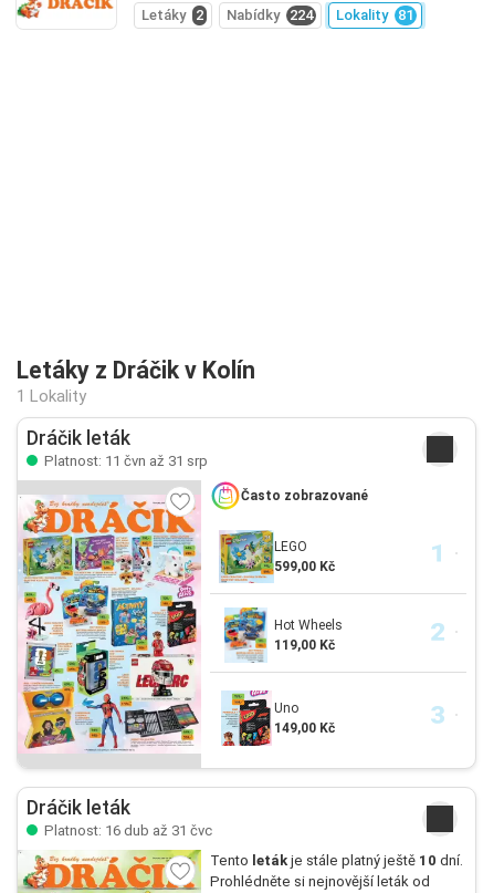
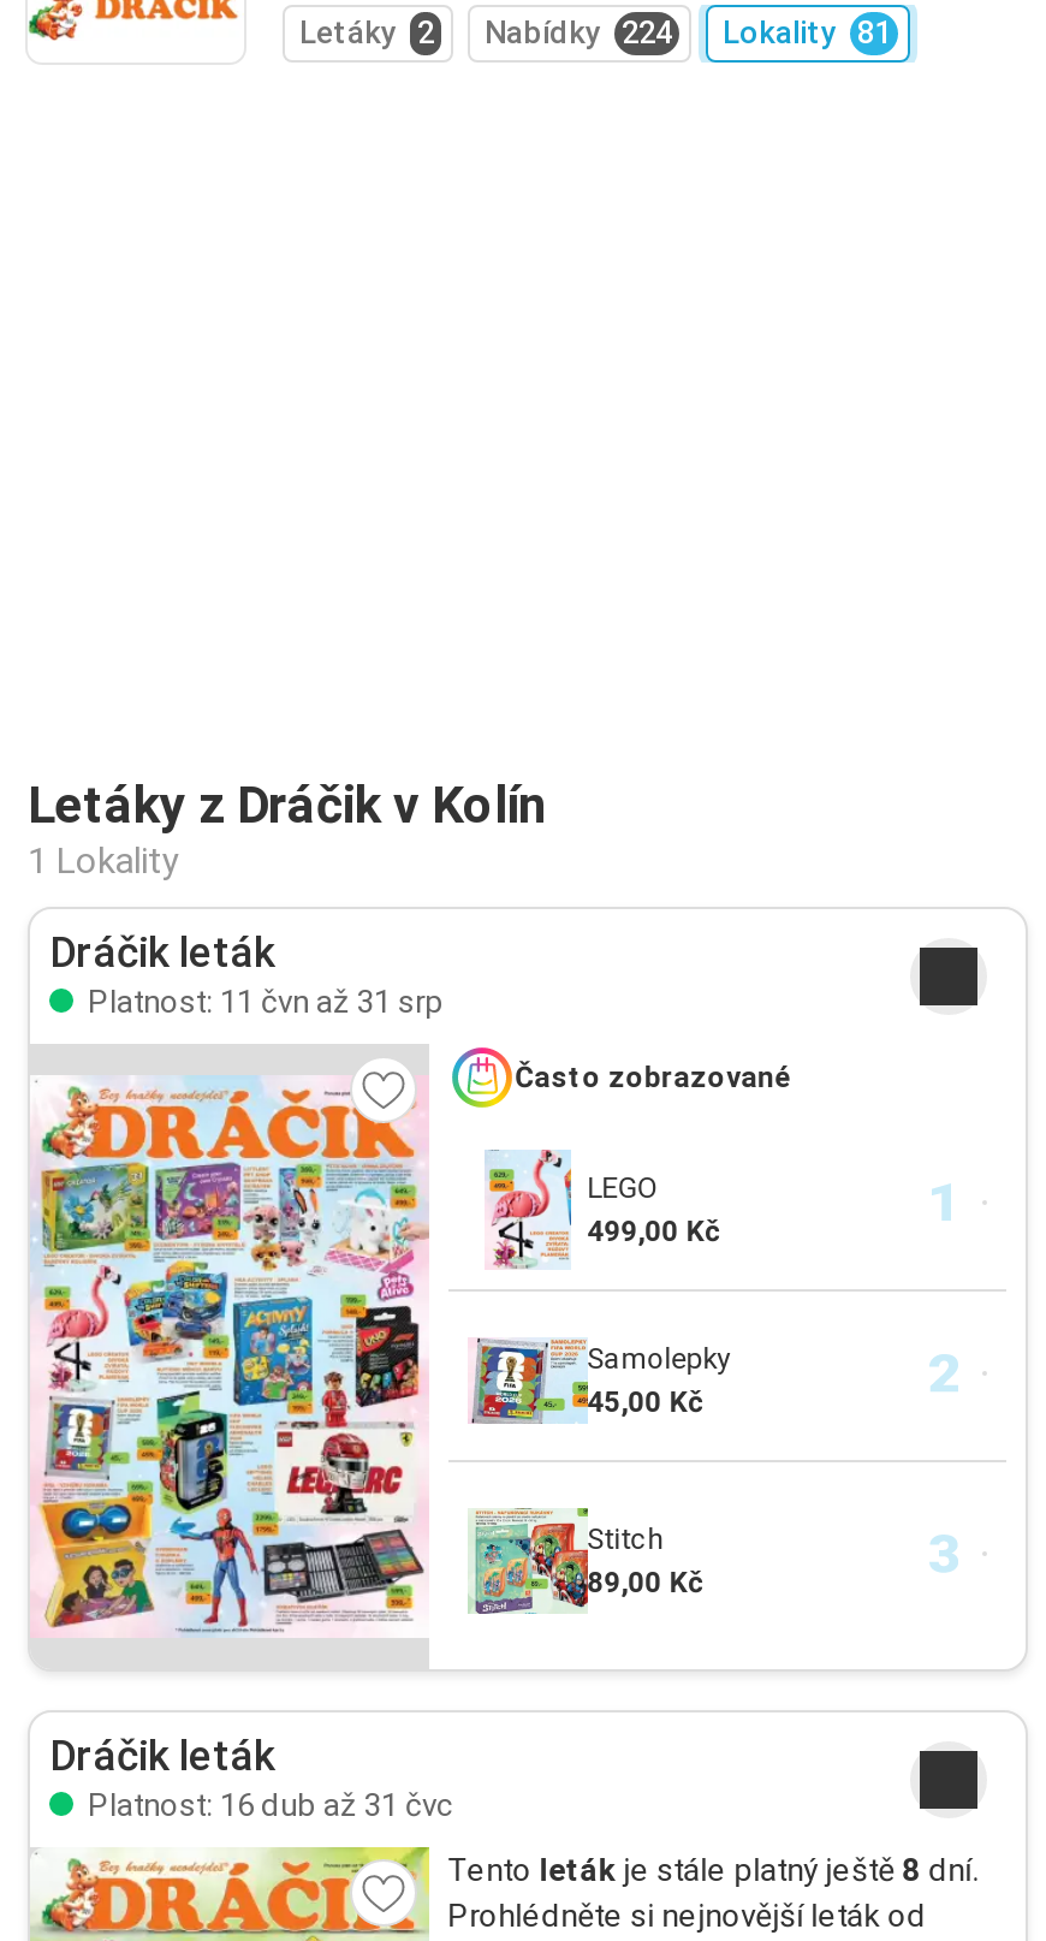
- [image]
- 599,00 Kč
+ [image]
+ 499,00 Kč

- [image]
- Hot Wheels
- 119,00 Kč
+ [image]
+ Samolepky
+ 45,00 Kč

- [image]
- Uno
- 149,00 Kč
+ [image]
+ Stitch
+ 89,00 Kč

- Tento leták je stále platný ještě 10 dní.
+ Tento leták je stále platný ještě 8 dní.
